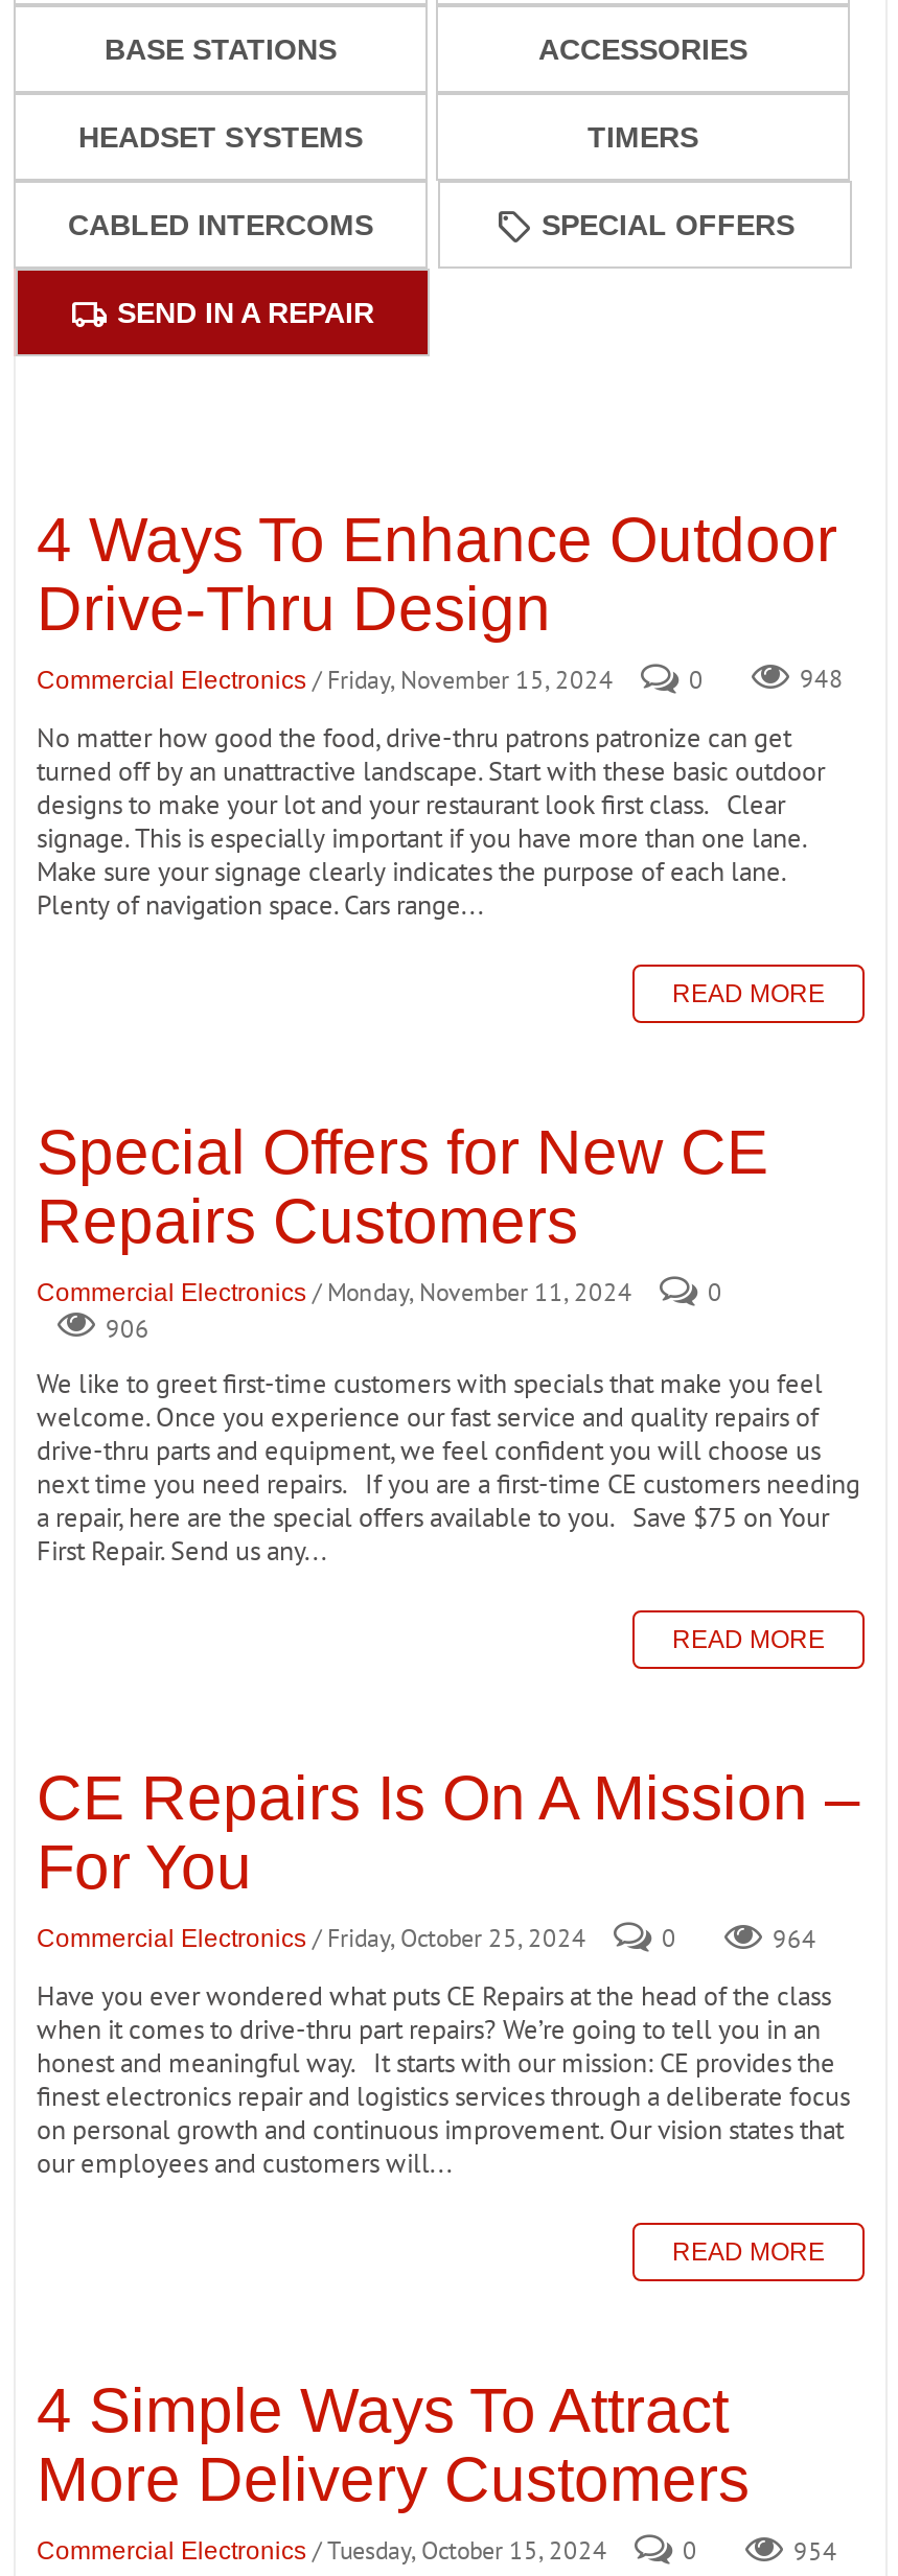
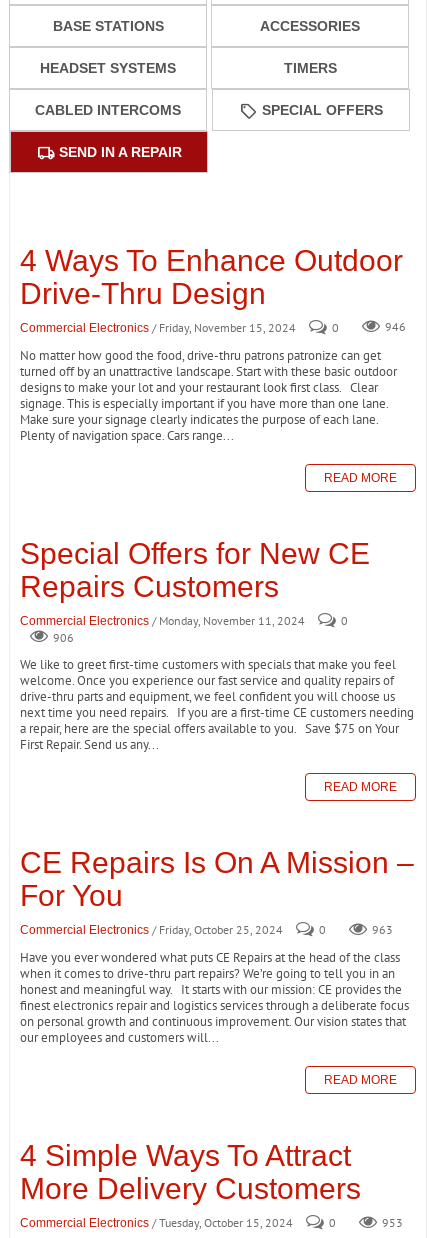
- 948
+ 946

- 964
+ 963

- 954
+ 953
